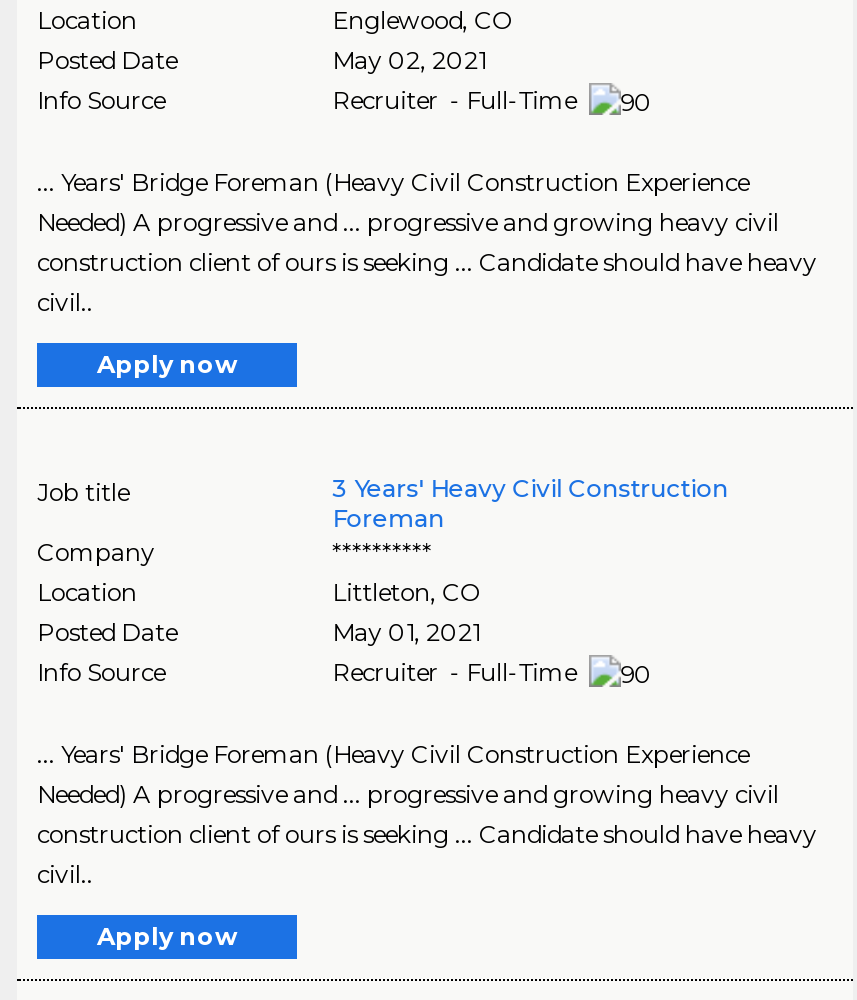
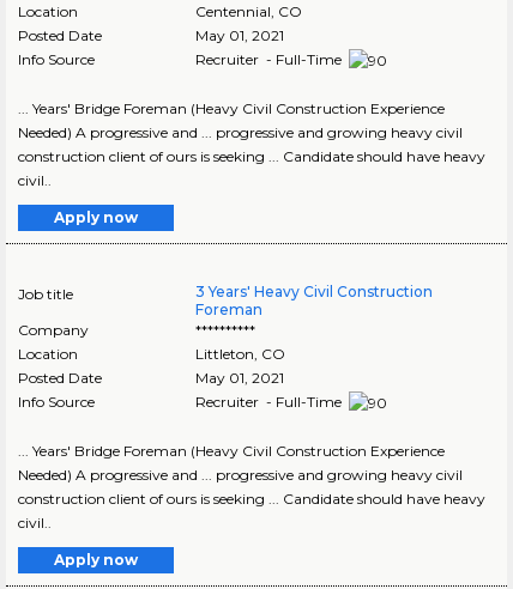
- Englewood, CO
+ Centennial, CO

- May 02, 2021
+ May 01, 2021
